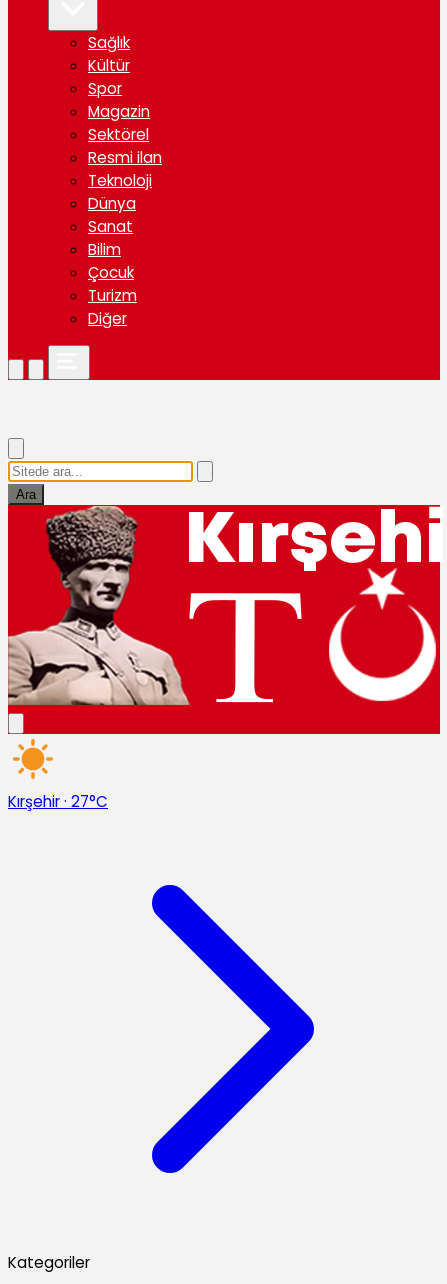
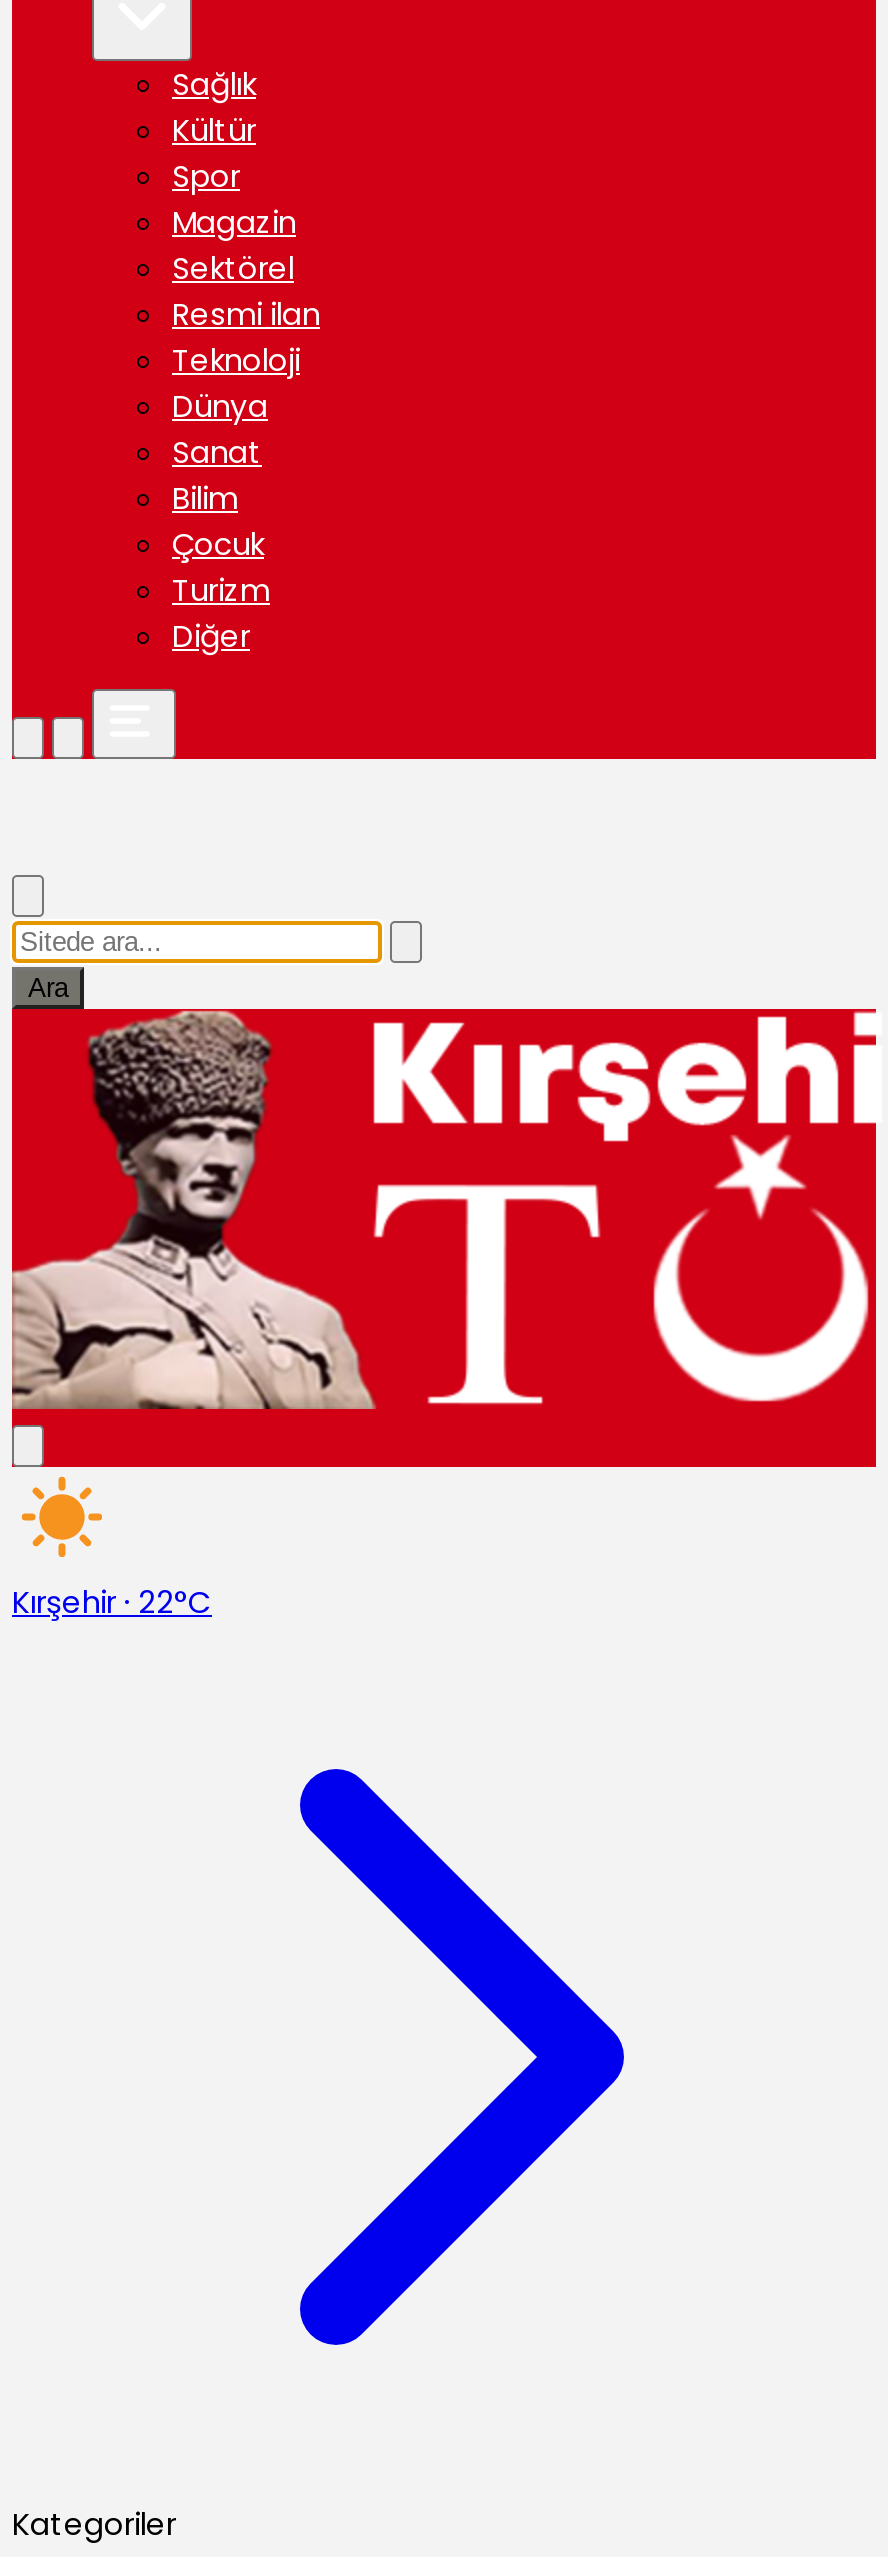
- Kırşehir · 27°C
+ Kırşehir · 22°C
